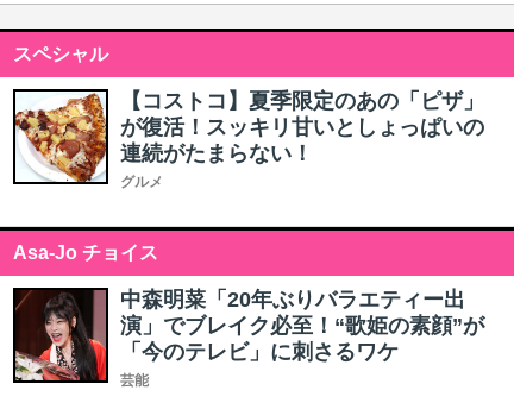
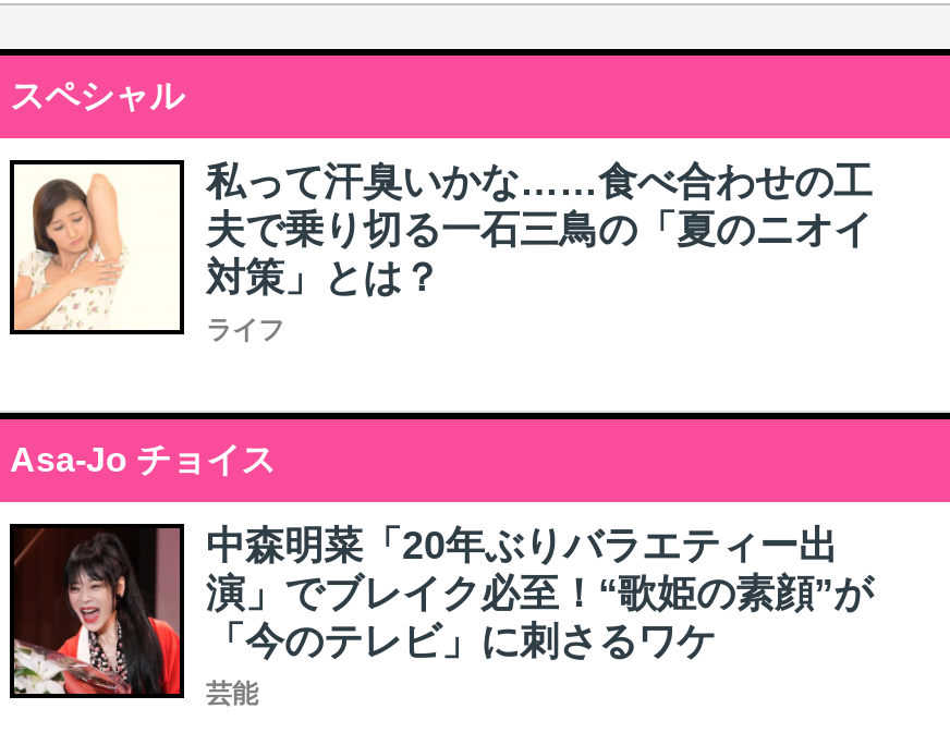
- [image]
- 【コストコ】夏季限定のあの「ピザ」
- が復活！スッキリ甘いとしょっぱいの
- 連続がたまらない！
- グルメ
+ [image]
+ 私って汗臭いかな……食べ合わせの工
+ 夫で乗り切る一石三鳥の「夏のニオイ
+ 対策」とは？
+ ライフ
